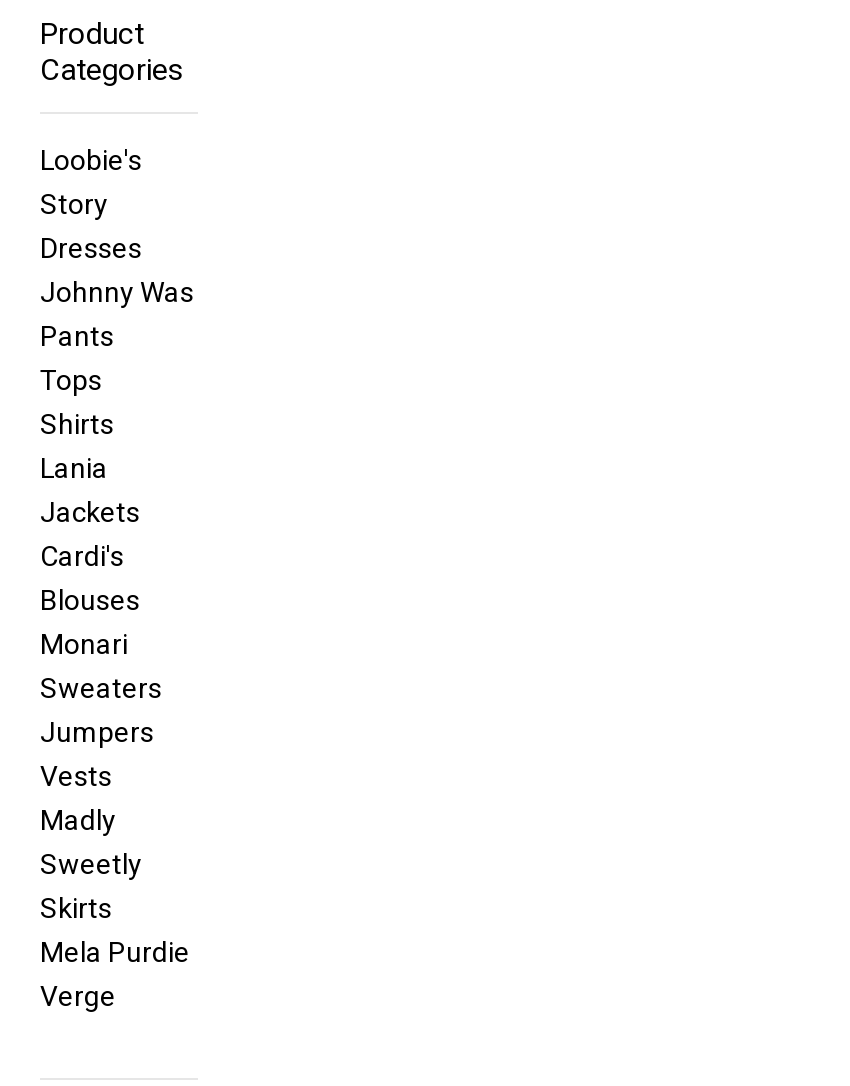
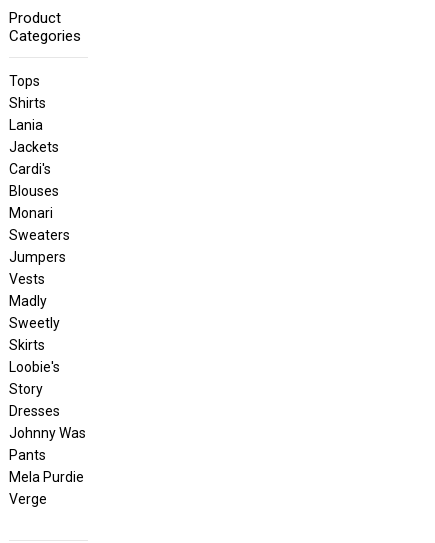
moved down: Loobie's | Story | Dresses | Johnny Was | Pants

moved up: Tops | Shirts | Lania | ... | Sweetly | Skirts
